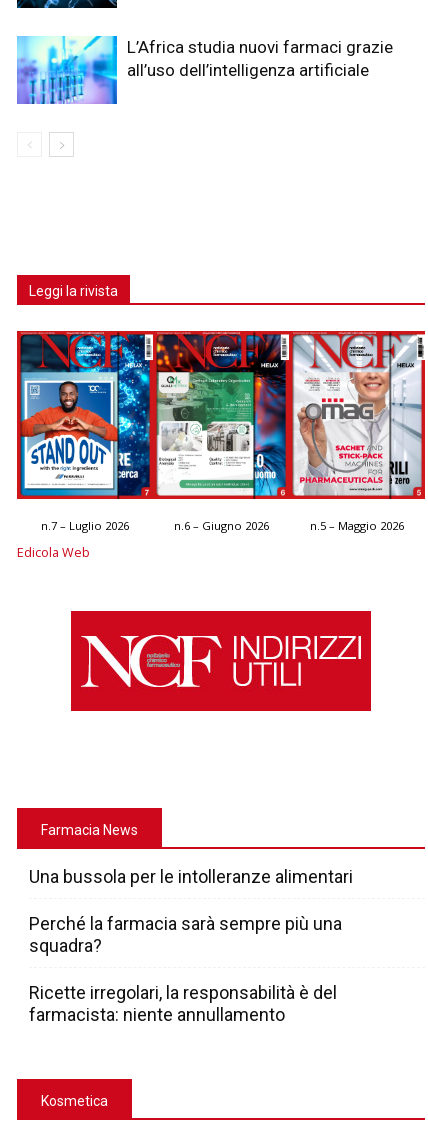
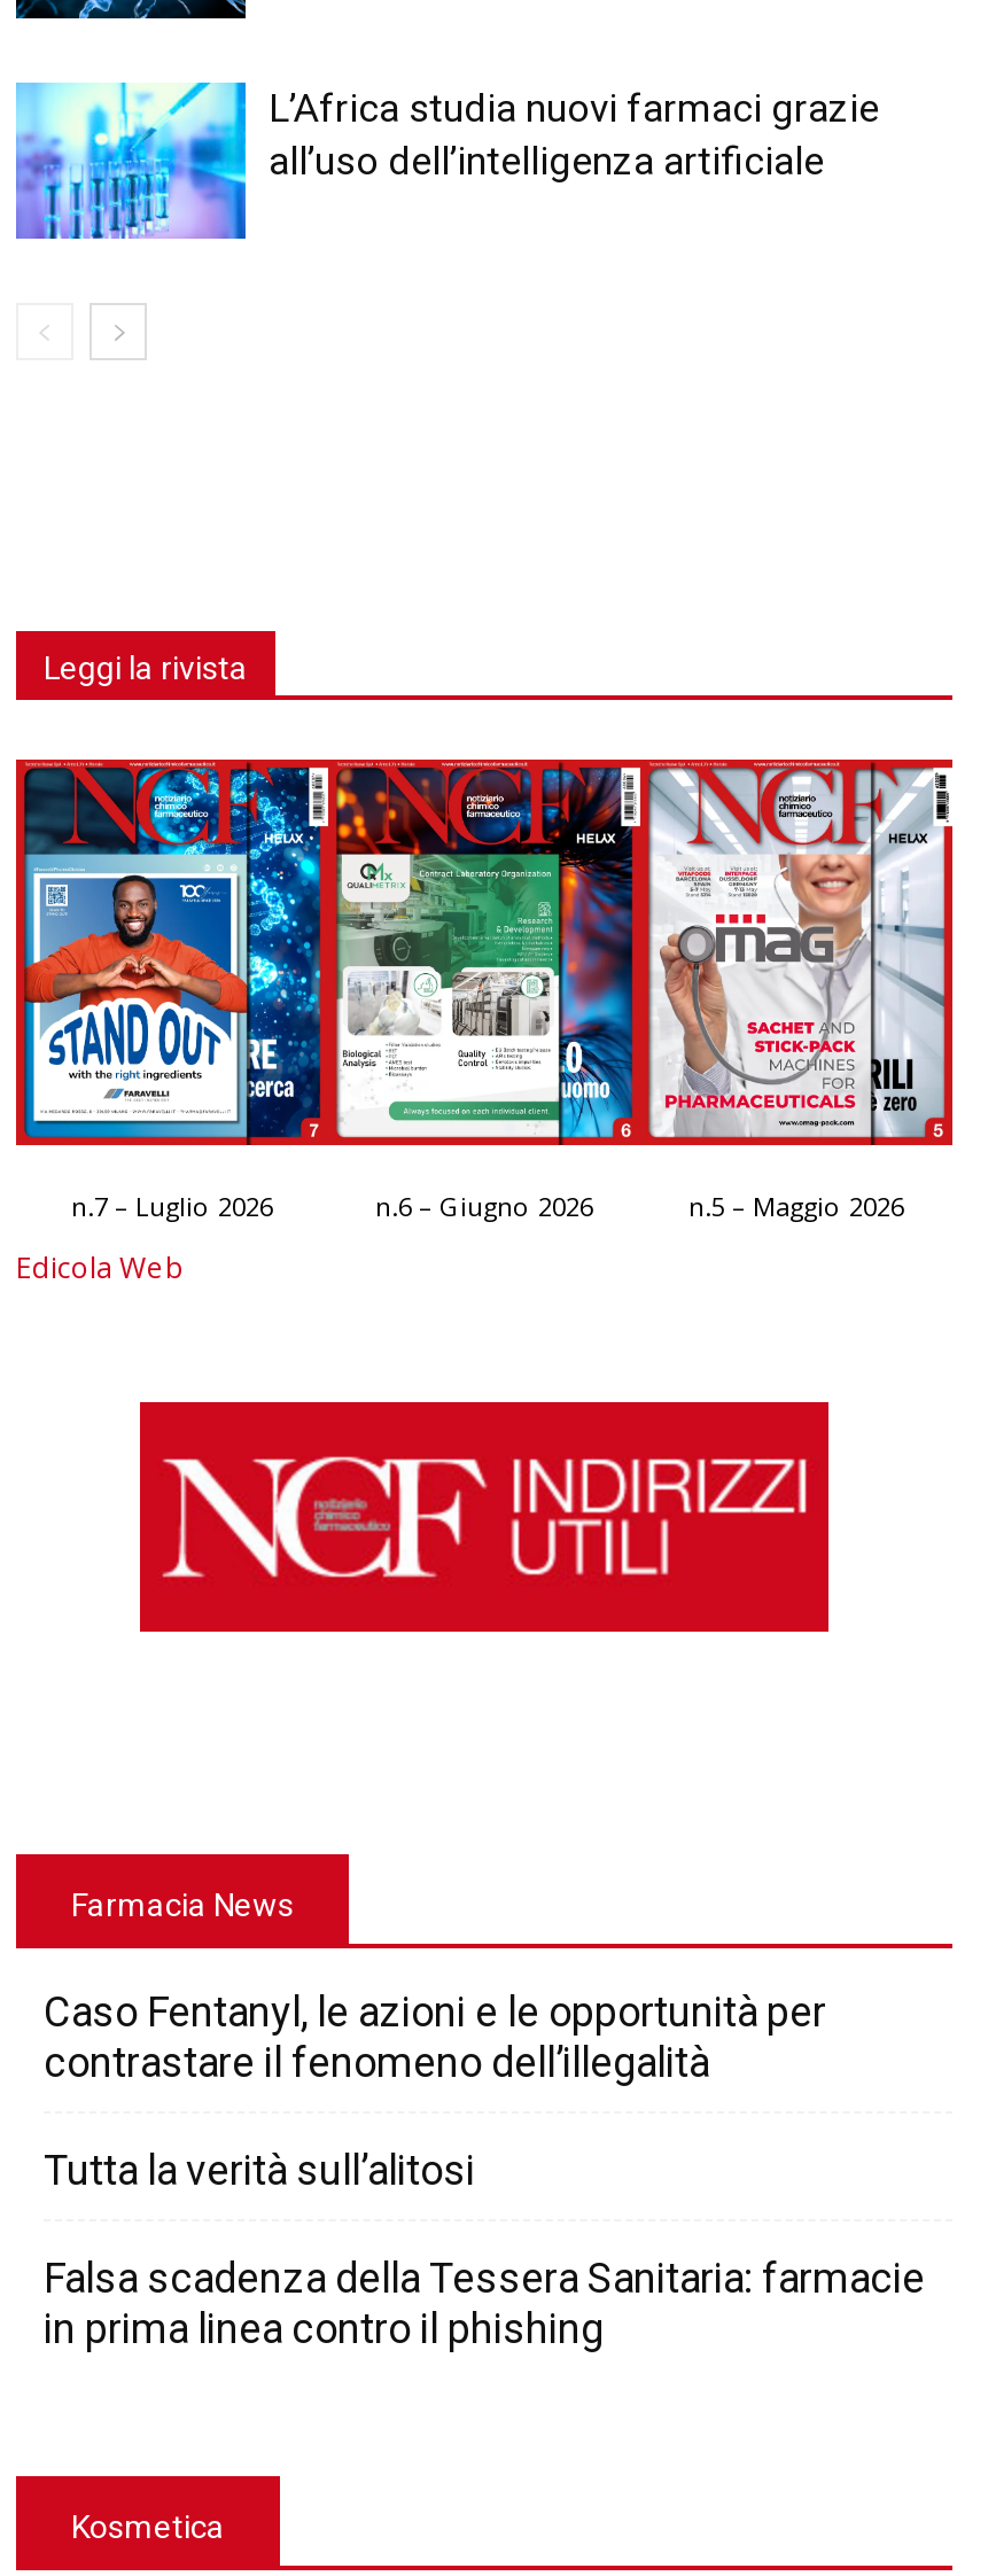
- Una bussola per le intolleranze alimentari
+ Caso Fentanyl, le azioni e le opportunità per
+ contrastare il fenomeno dell’illegalità

- Perché la farmacia sarà sempre più una
- squadra?
+ Tutta la verità sull’alitosi

- Ricette irregolari, la responsabilità è del
- farmacista: niente annullamento
+ Falsa scadenza della Tessera Sanitaria: farmacie
+ in prima linea contro il phishing
